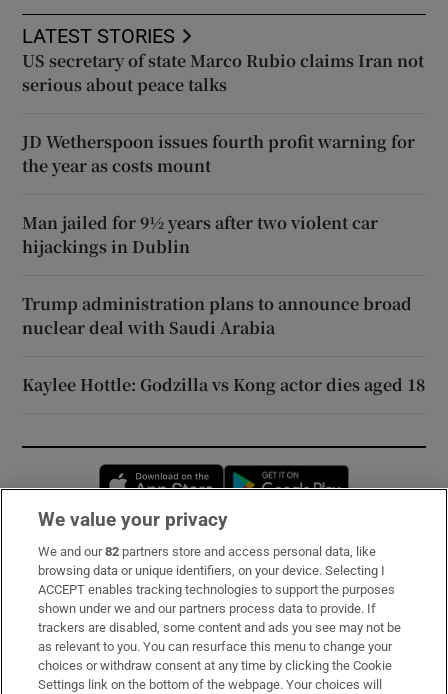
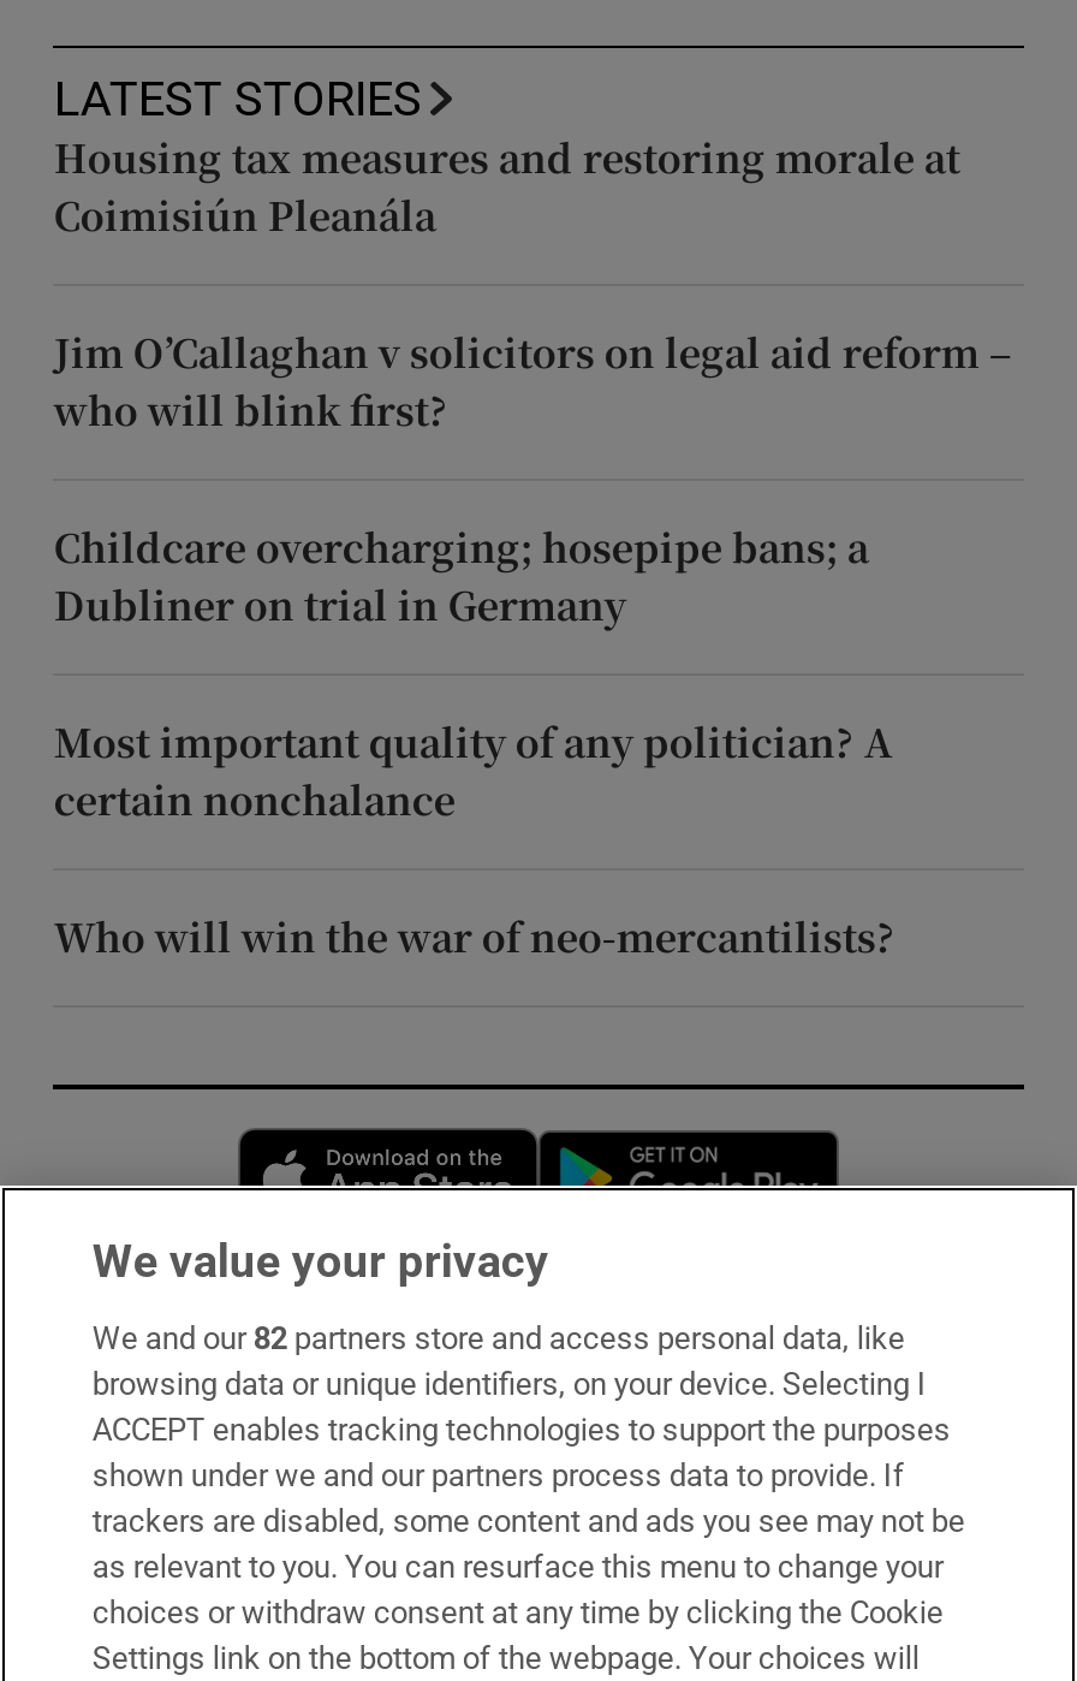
- US secretary of state Marco Rubio claims Iran not
- serious about peace talks
+ Housing tax measures and restoring morale at
+ Coimisiún Pleanála

- JD Wetherspoon issues fourth profit warning for
- the year as costs mount
+ Jim O’Callaghan v solicitors on legal aid reform –
+ who will blink first?

- Man jailed for 9½ years after two violent car
- hijackings in Dublin
+ Childcare overcharging; hosepipe bans; a
+ Dubliner on trial in Germany

- Trump administration plans to announce broad
- nuclear deal with Saudi Arabia
+ Most important quality of any politician? A
+ certain nonchalance

- Kaylee Hottle: Godzilla vs Kong actor dies aged 18
+ Who will win the war of neo-mercantilists?
